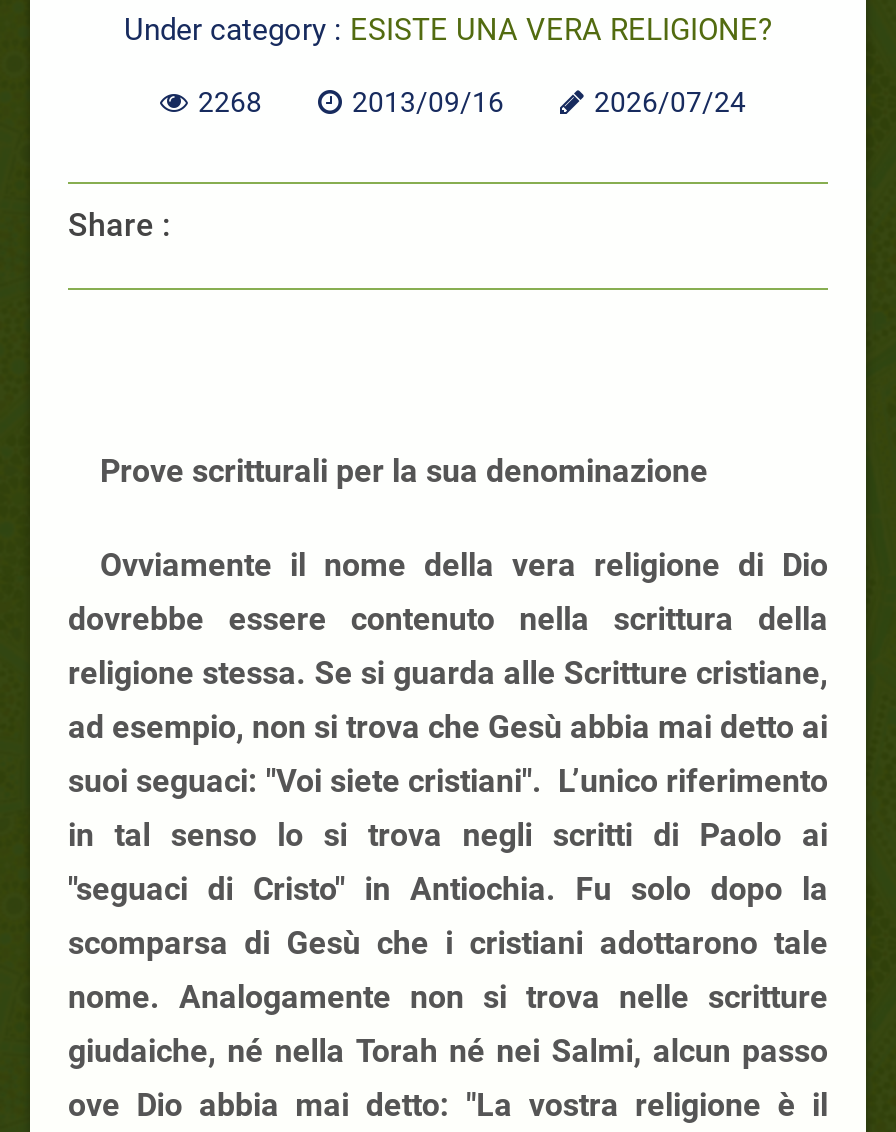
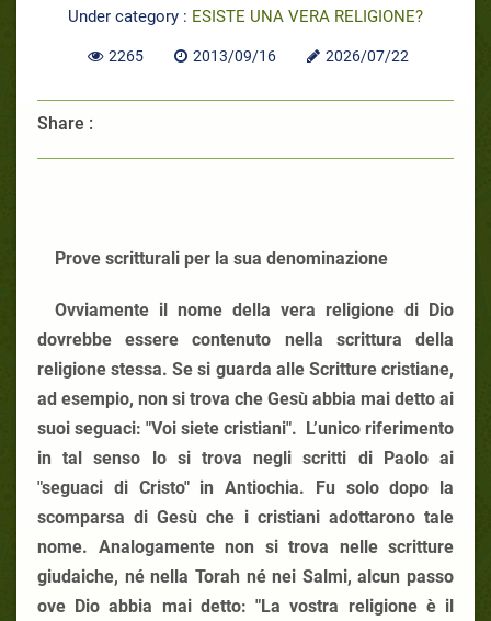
- 2268
+ 2265

- 2026/07/24
+ 2026/07/22
